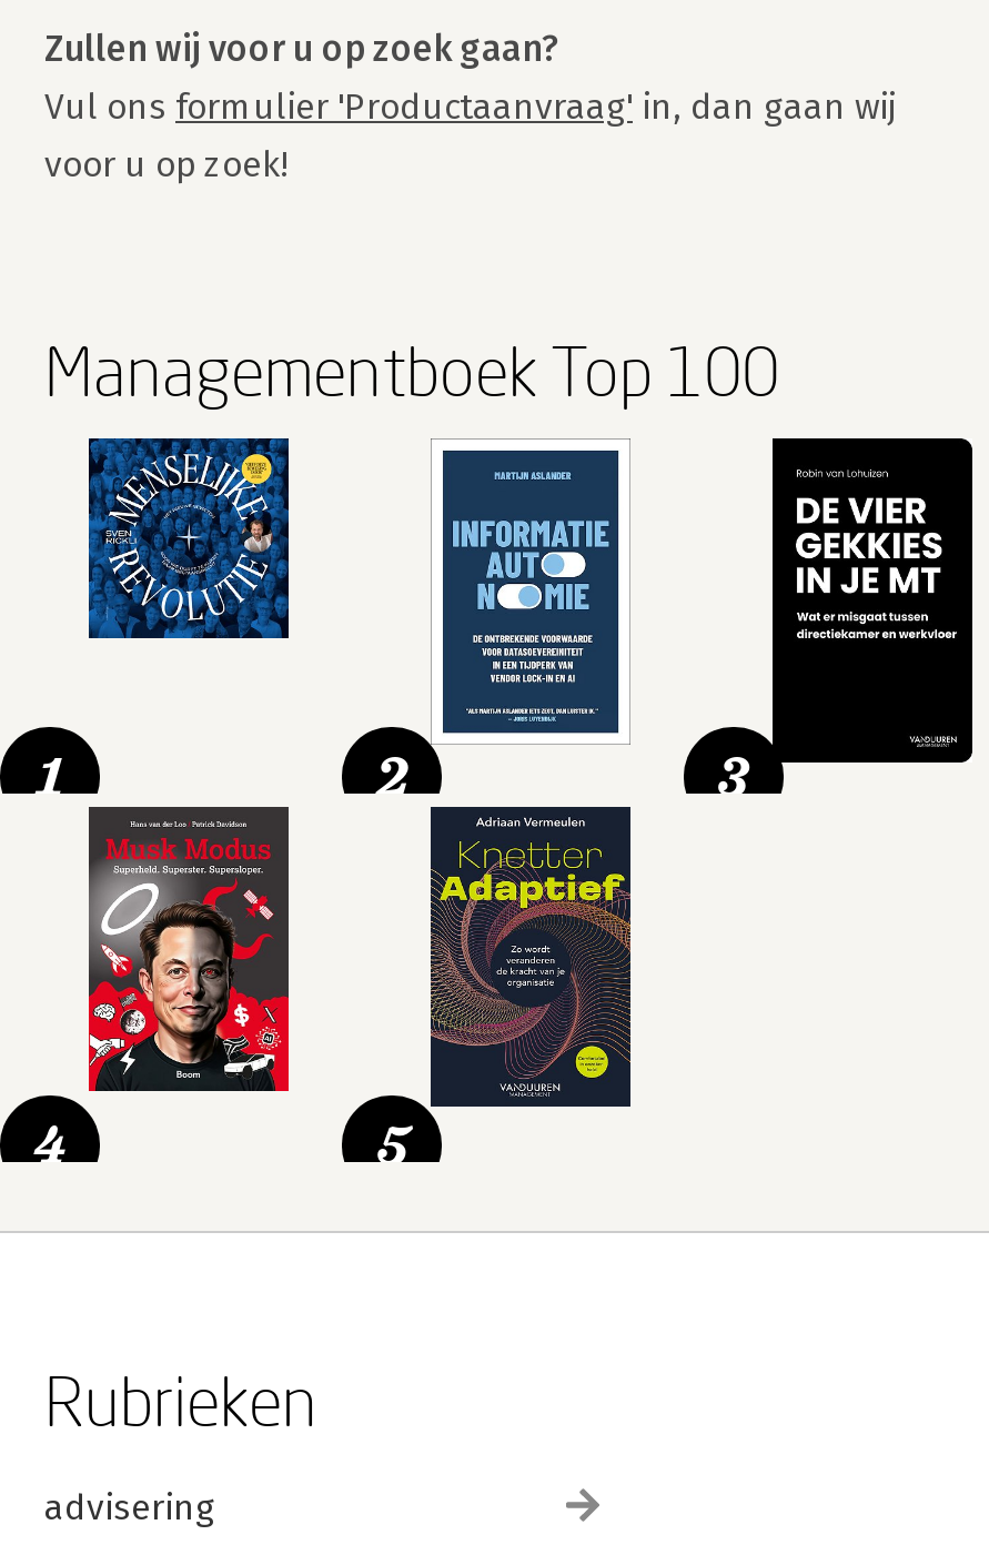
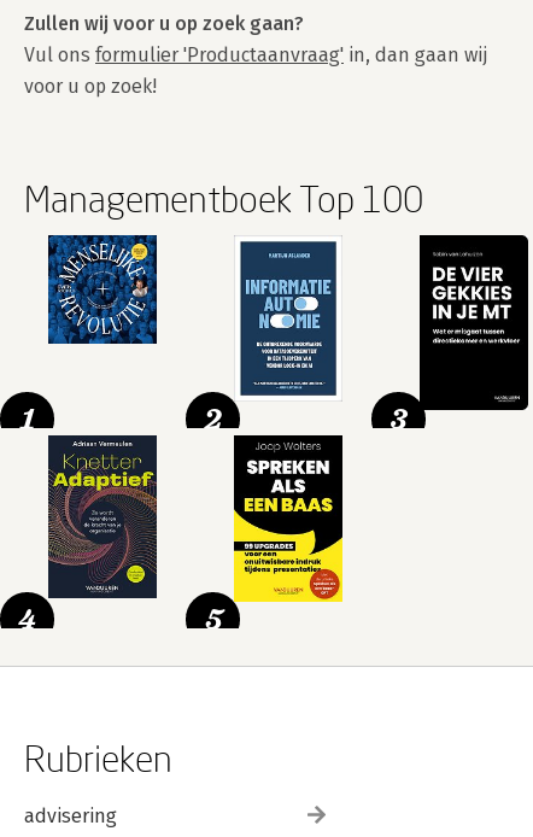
- [image]
+ [image]

- [image]
+ [image]
